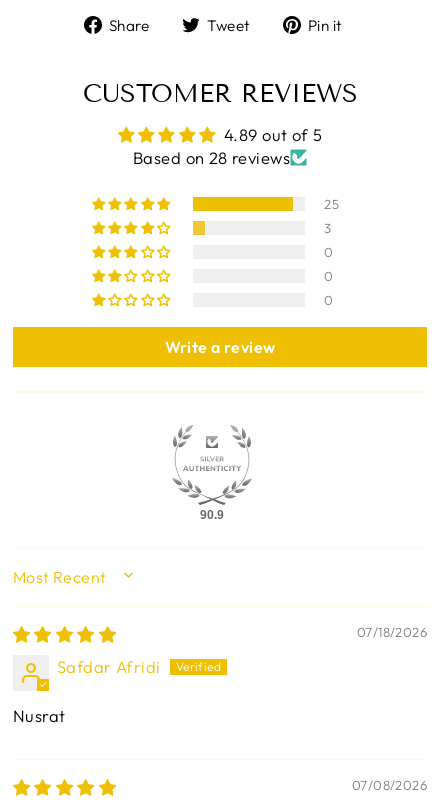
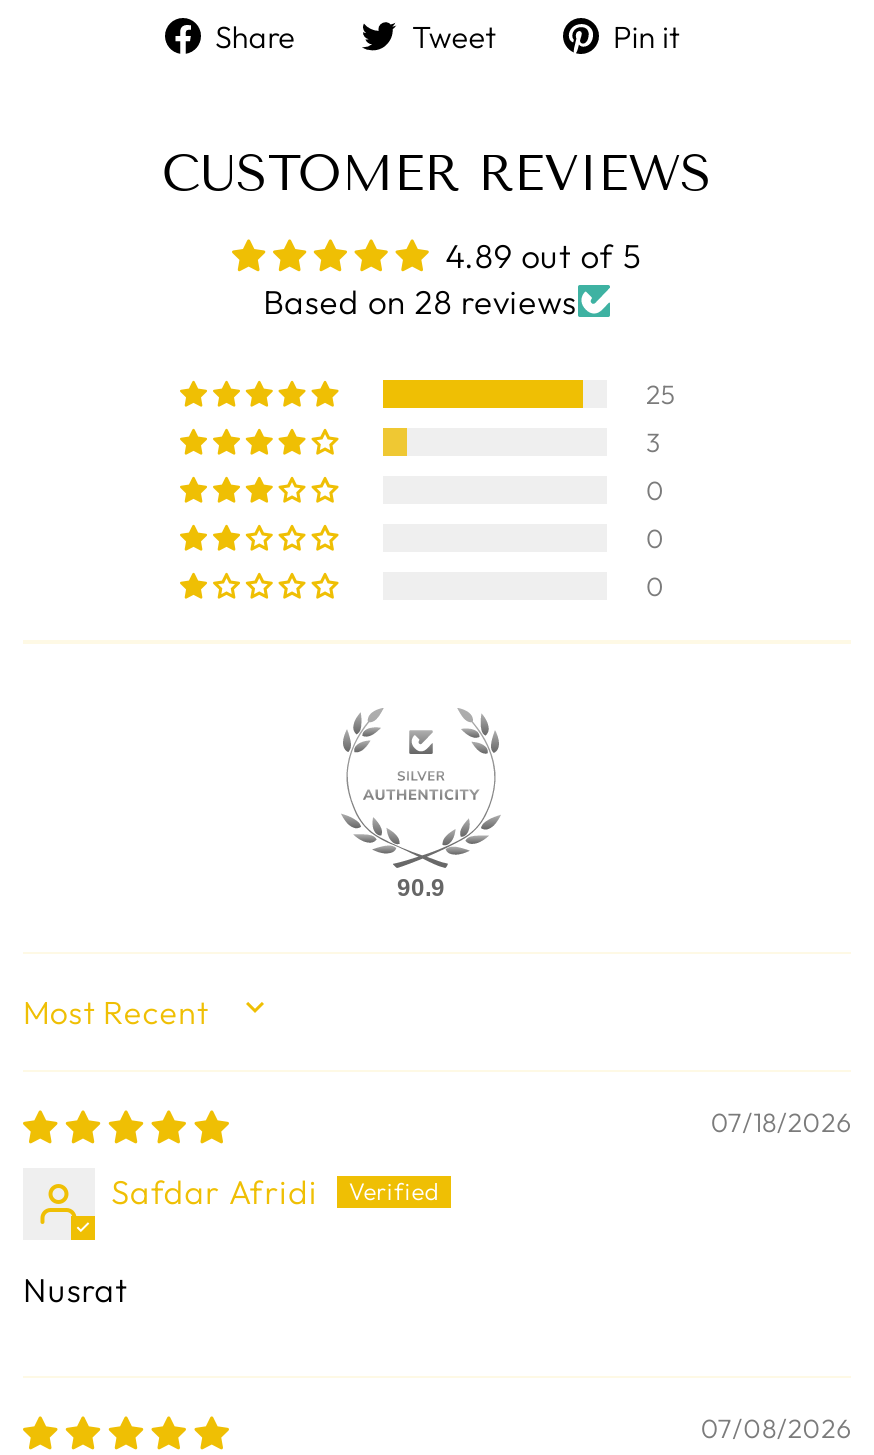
- Write a review
